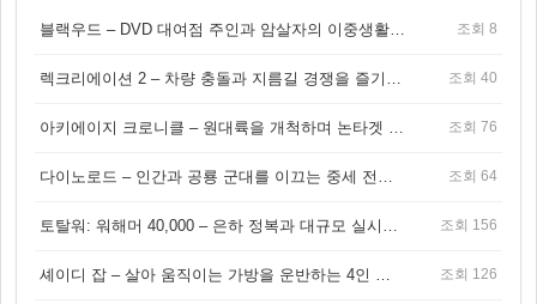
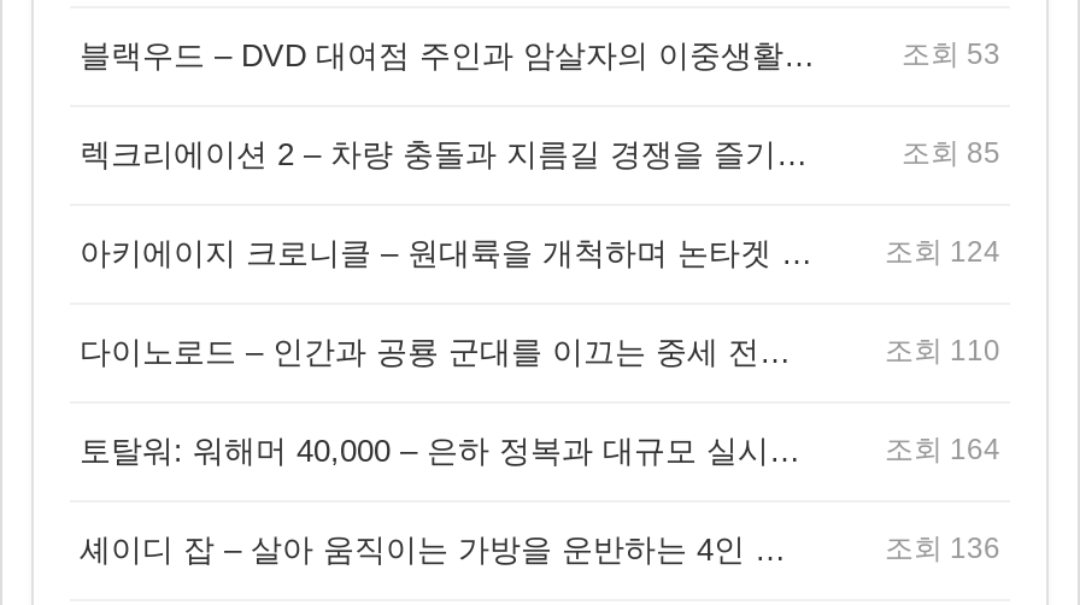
- 조회 8
+ 조회 53

- 조회 40
+ 조회 85

- 조회 76
+ 조회 124

- 조회 64
+ 조회 110

- 조회 156
+ 조회 164

- 조회 126
+ 조회 136
